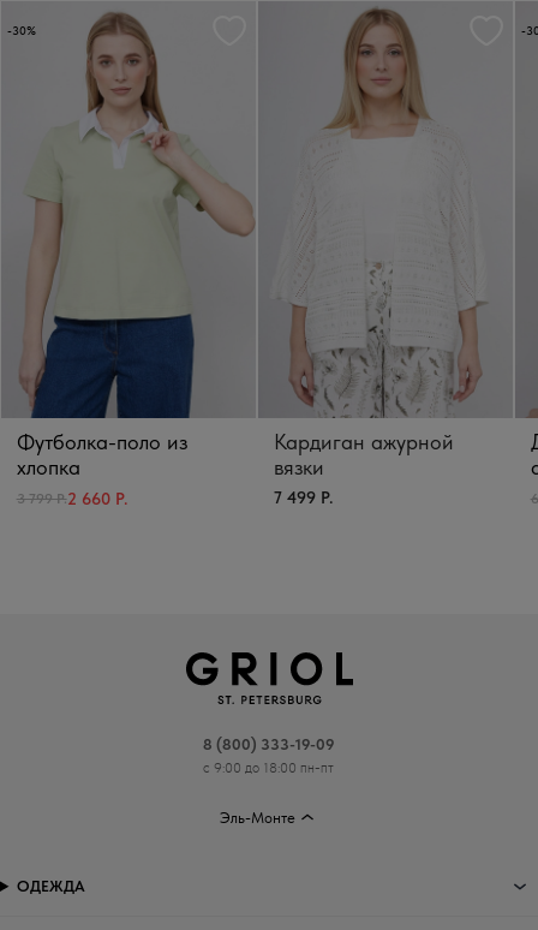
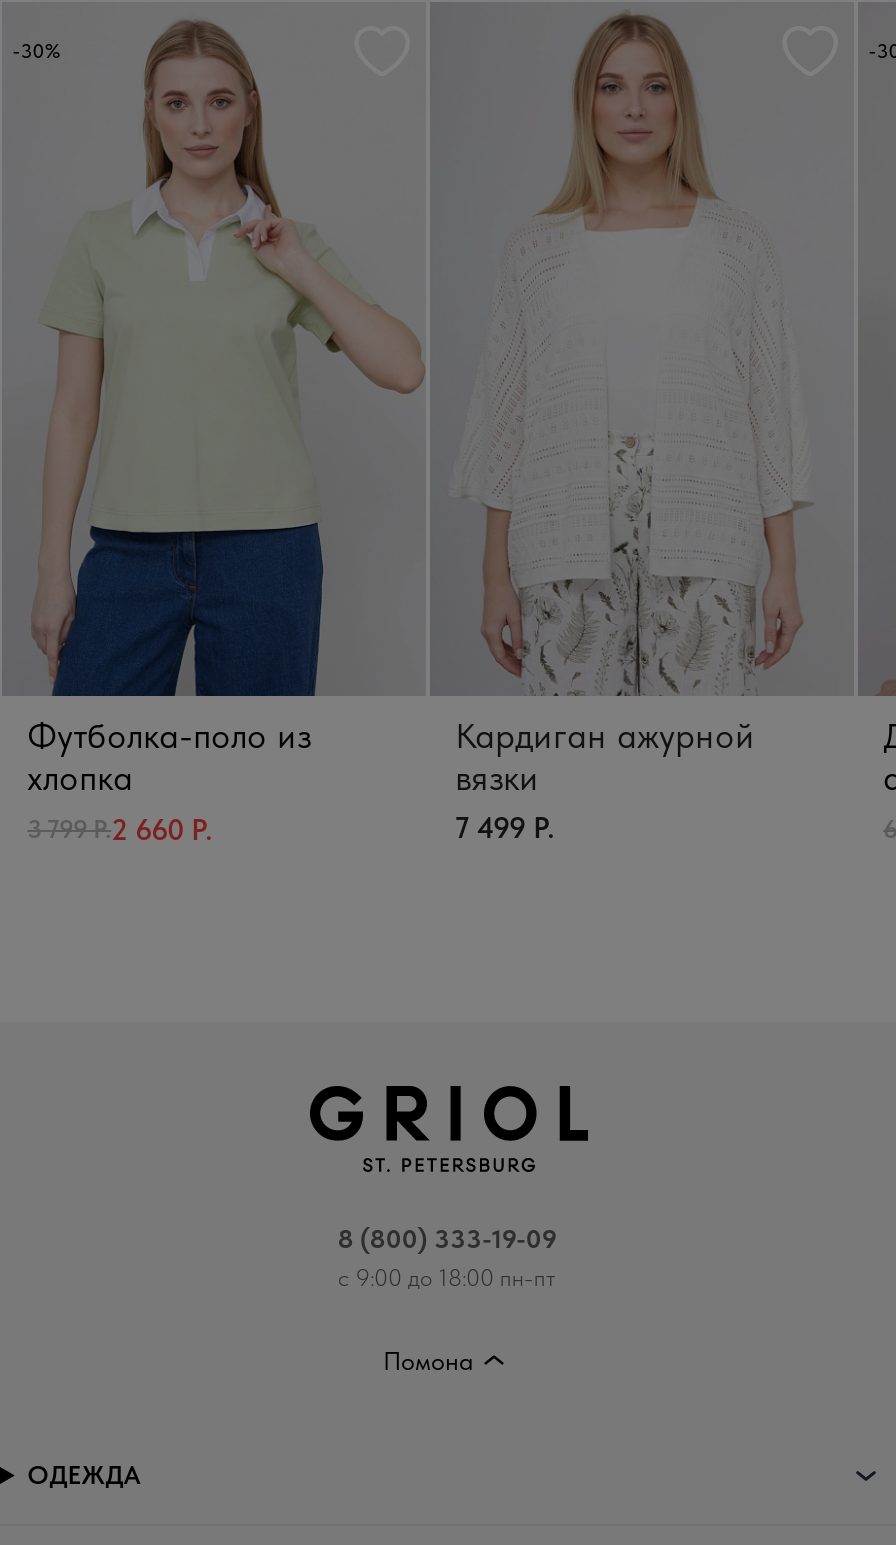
- Эль-Монте
+ Помона
